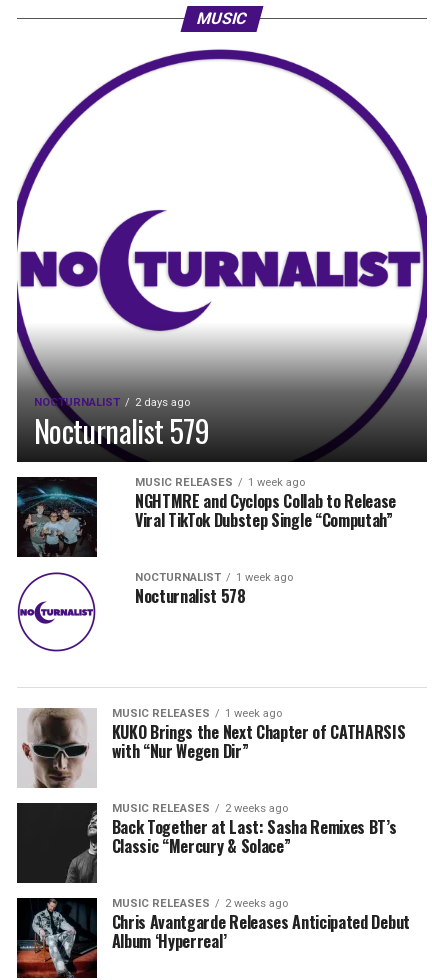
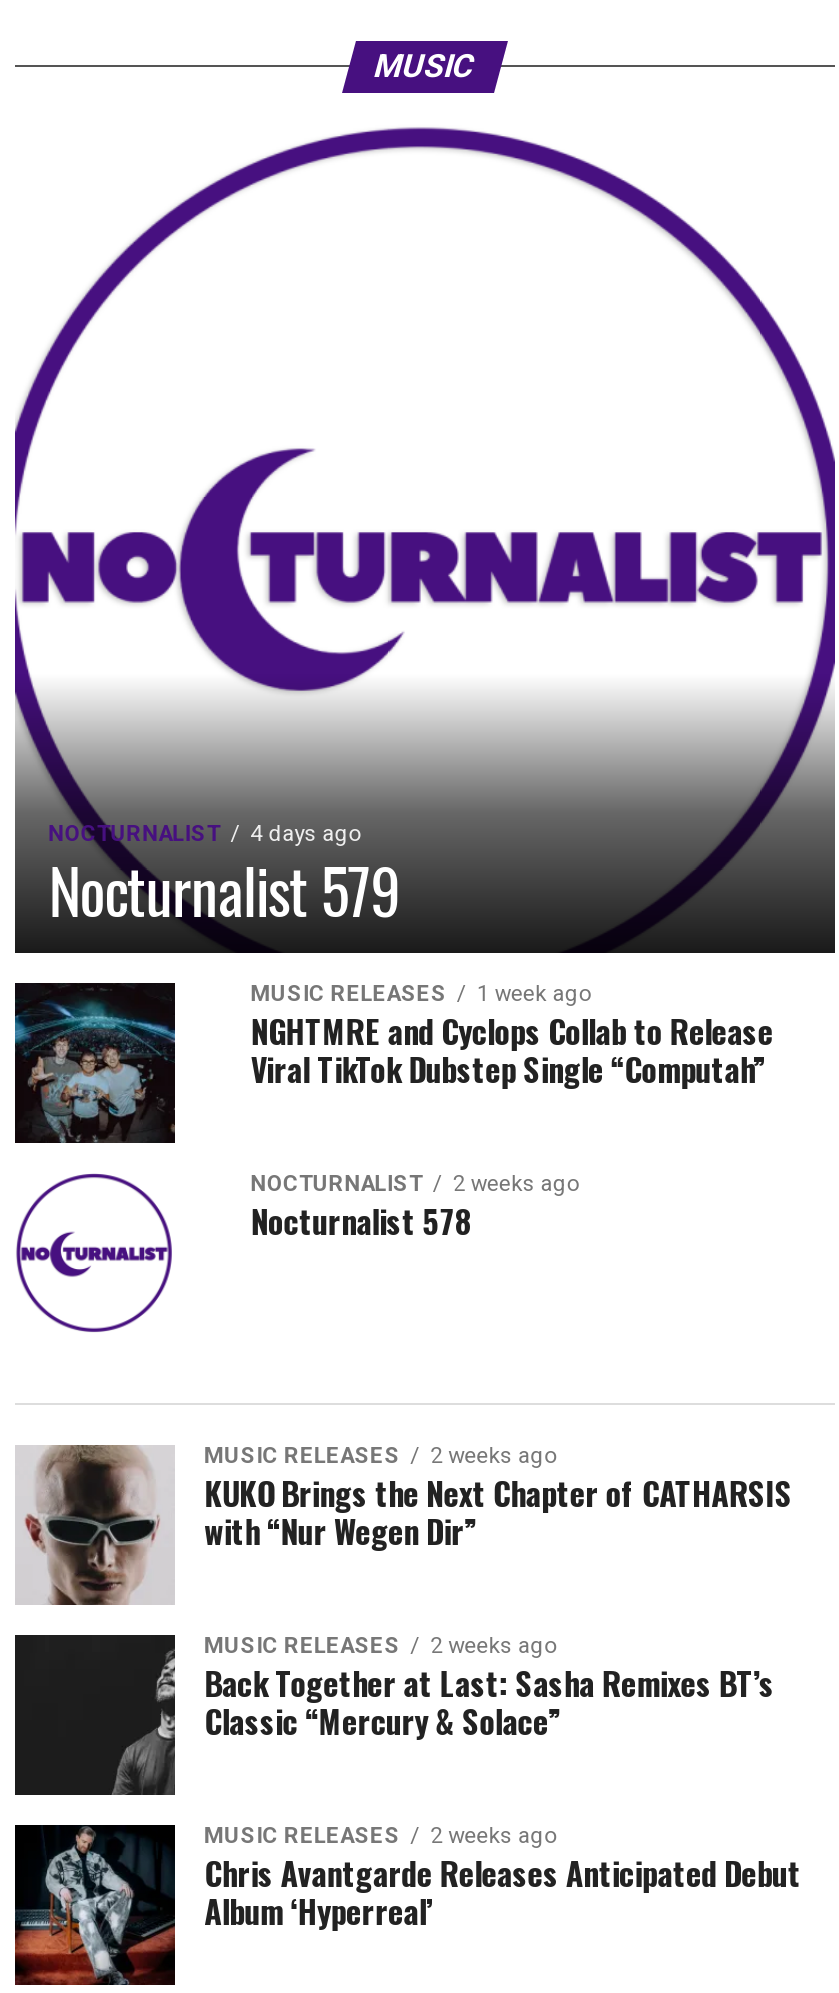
- NOCTURNALIST 2 days ago
+ NOCTURNALIST 4 days ago

- NOCTURNALIST 1 week ago
+ NOCTURNALIST 2 weeks ago

- MUSIC RELEASES 1 week ago
+ MUSIC RELEASES 2 weeks ago
